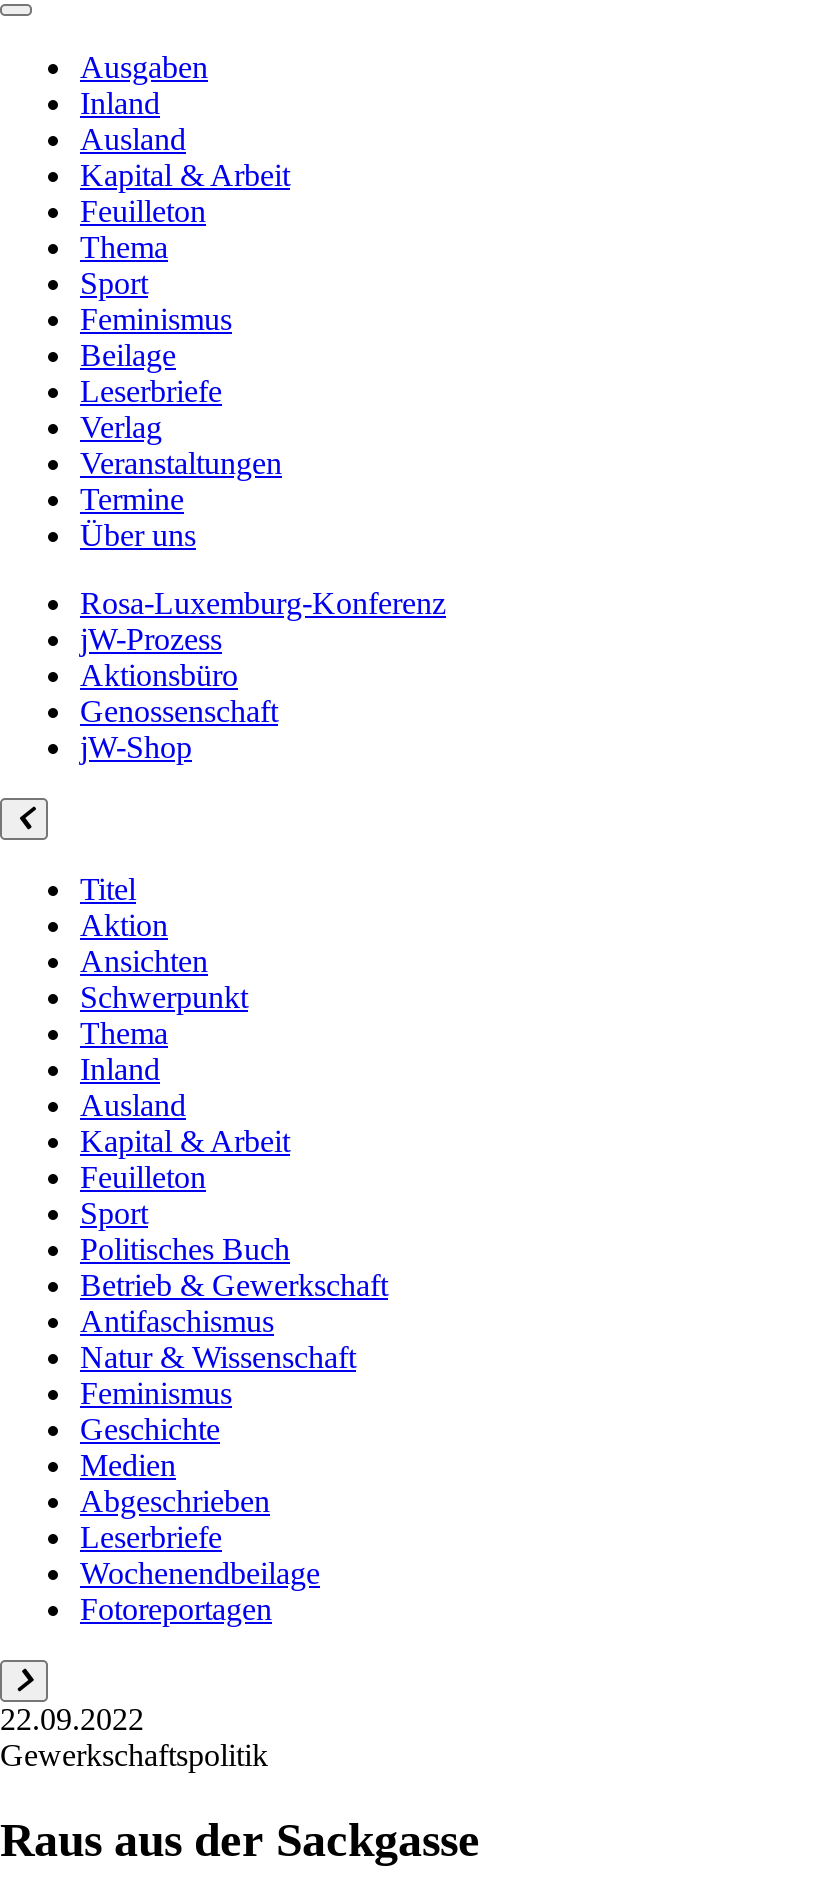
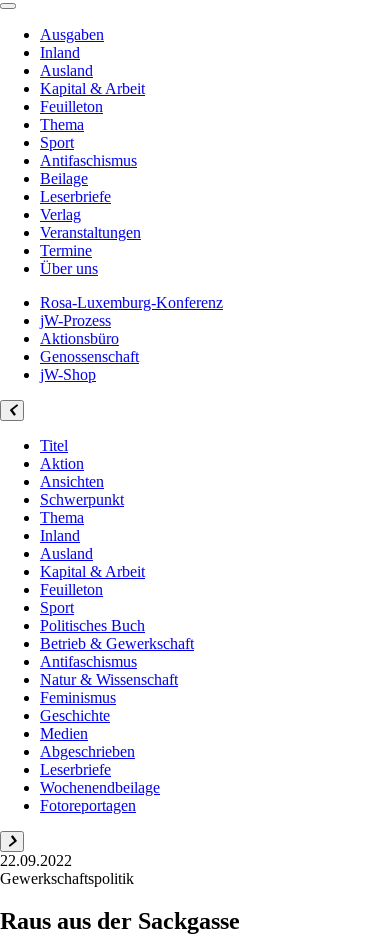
- Feminismus
+ Antifaschismus
